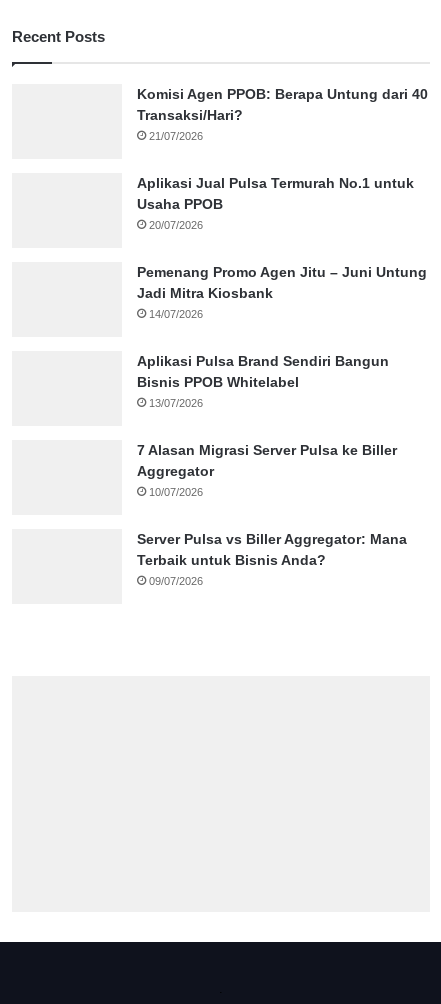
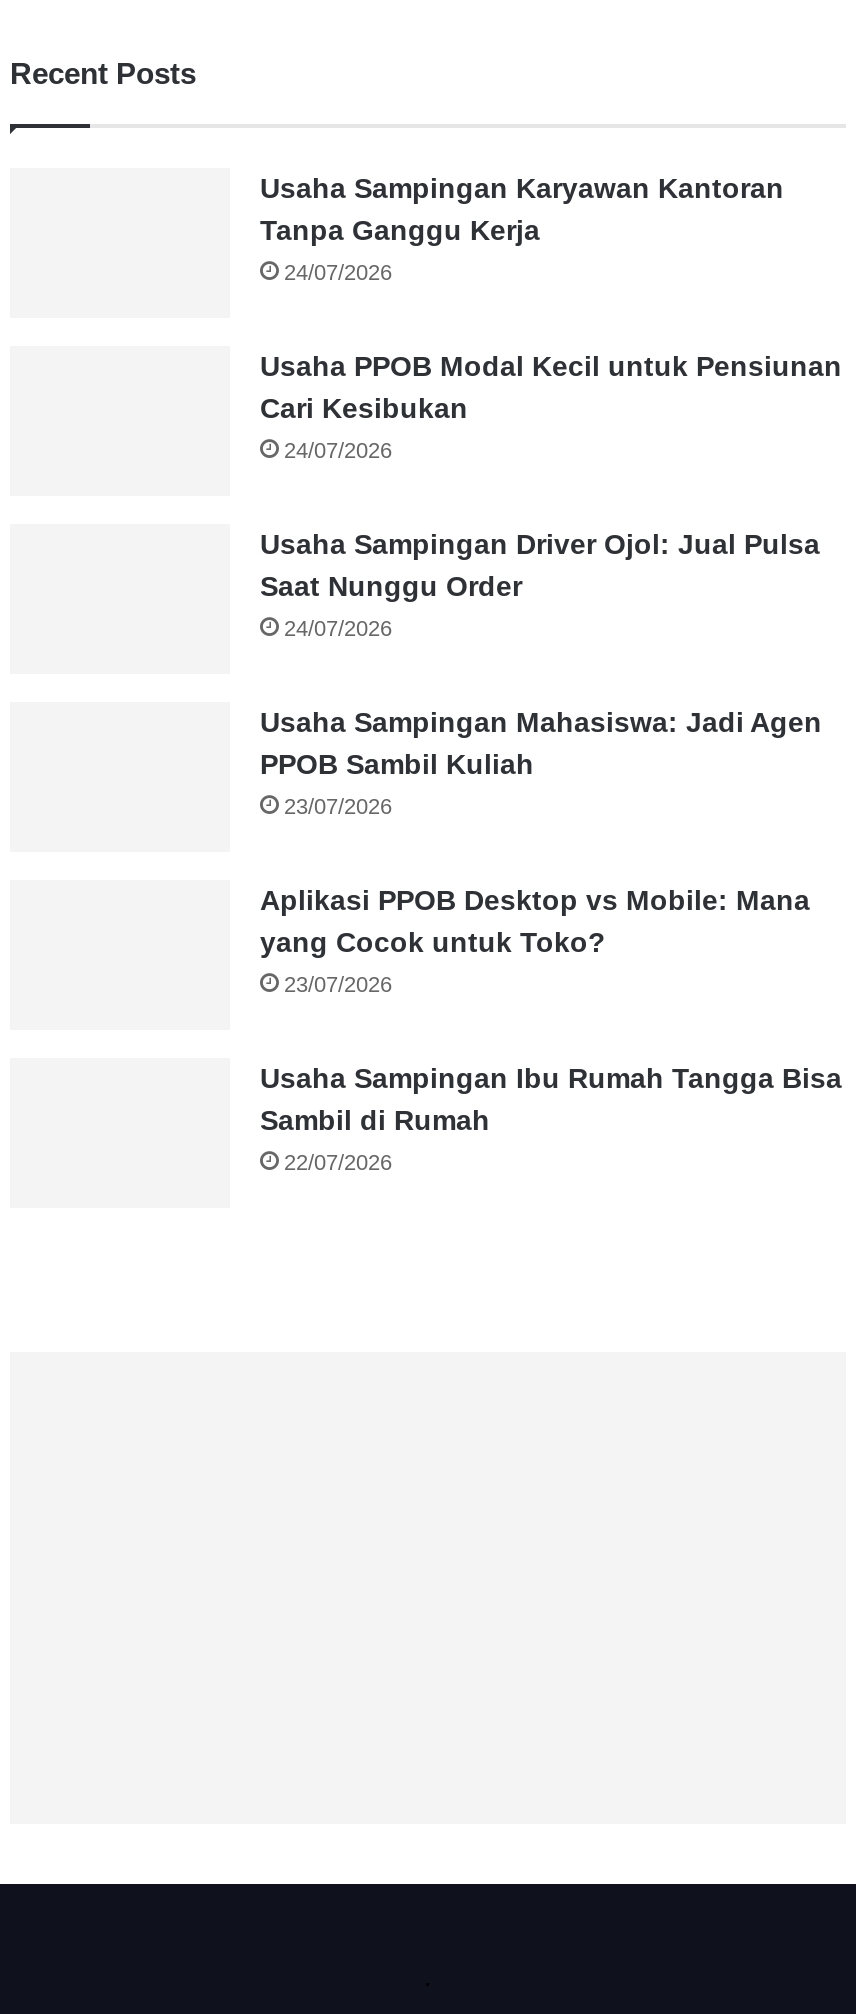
- Komisi Agen PPOB: Berapa Untung dari 40
- Transaksi/Hari?
- 21/07/2026
+ Usaha Sampingan Karyawan Kantoran
+ Tanpa Ganggu Kerja
+ 24/07/2026

- Aplikasi Jual Pulsa Termurah No.1 untuk
- Usaha PPOB
- 20/07/2026
+ Usaha PPOB Modal Kecil untuk Pensiunan
+ Cari Kesibukan
+ 24/07/2026

- Pemenang Promo Agen Jitu – Juni Untung
- Jadi Mitra Kiosbank
- 14/07/2026
+ Usaha Sampingan Driver Ojol: Jual Pulsa
+ Saat Nunggu Order
+ 24/07/2026

- Aplikasi Pulsa Brand Sendiri Bangun
- Bisnis PPOB Whitelabel
- 13/07/2026
+ Usaha Sampingan Mahasiswa: Jadi Agen
+ PPOB Sambil Kuliah
+ 23/07/2026

- 7 Alasan Migrasi Server Pulsa ke Biller
- Aggregator
- 10/07/2026
+ Aplikasi PPOB Desktop vs Mobile: Mana
+ yang Cocok untuk Toko?
+ 23/07/2026

- Server Pulsa vs Biller Aggregator: Mana
- Terbaik untuk Bisnis Anda?
- 09/07/2026
+ Usaha Sampingan Ibu Rumah Tangga Bisa
+ Sambil di Rumah
+ 22/07/2026
